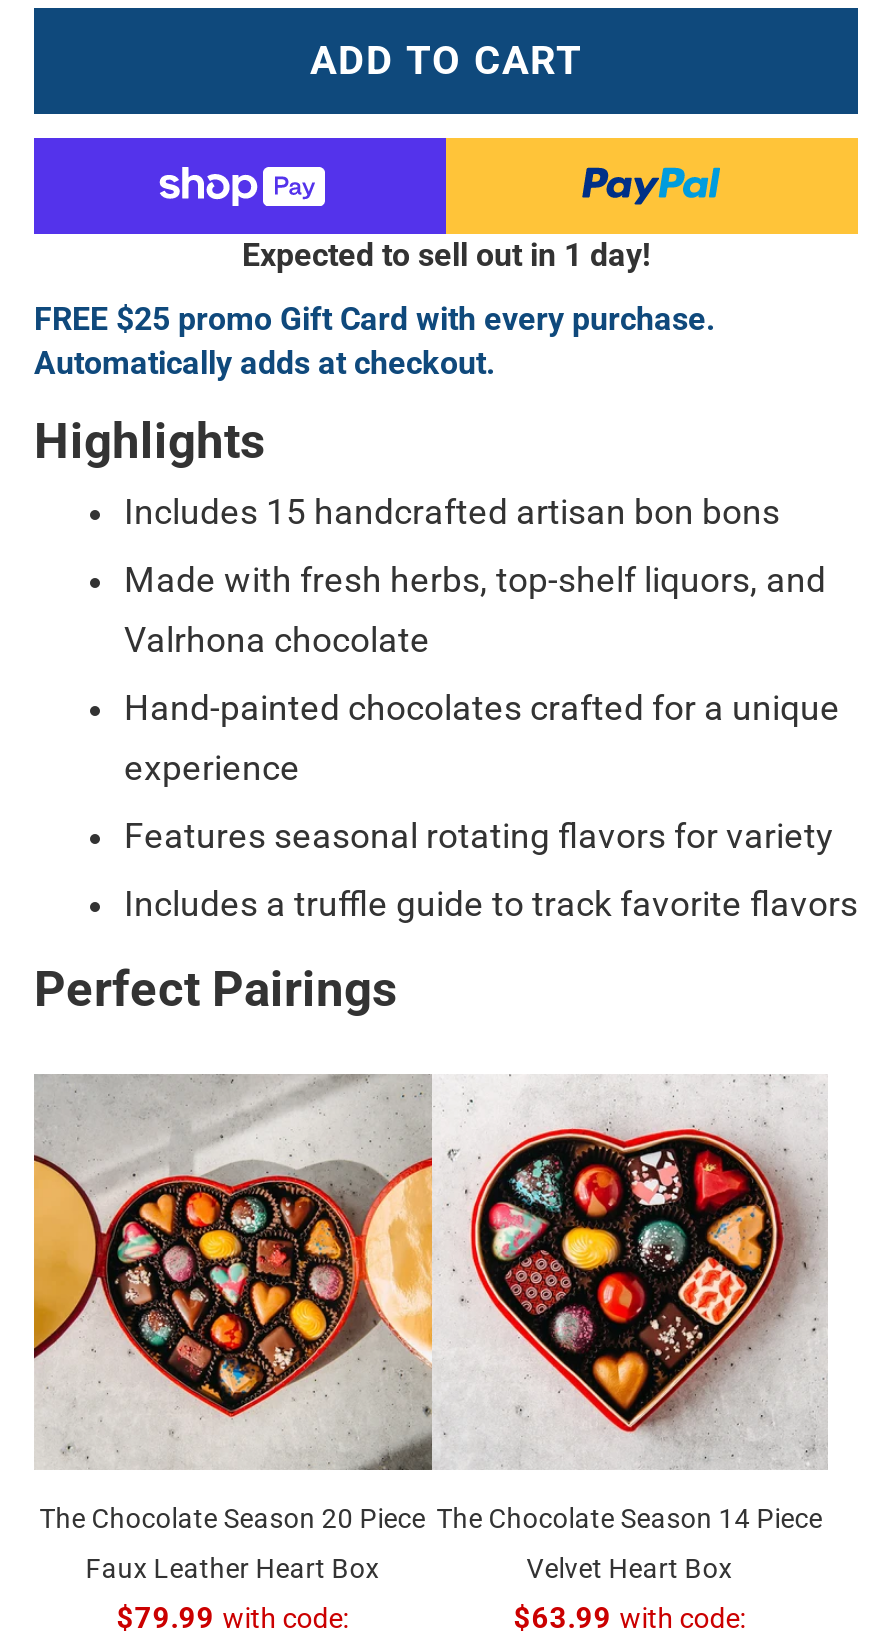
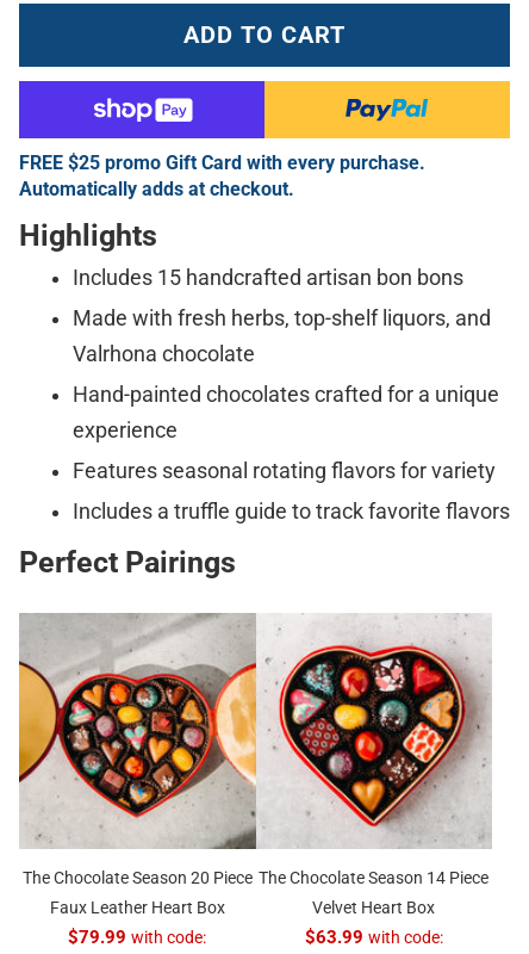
- Expected to sell out in 1 day!
